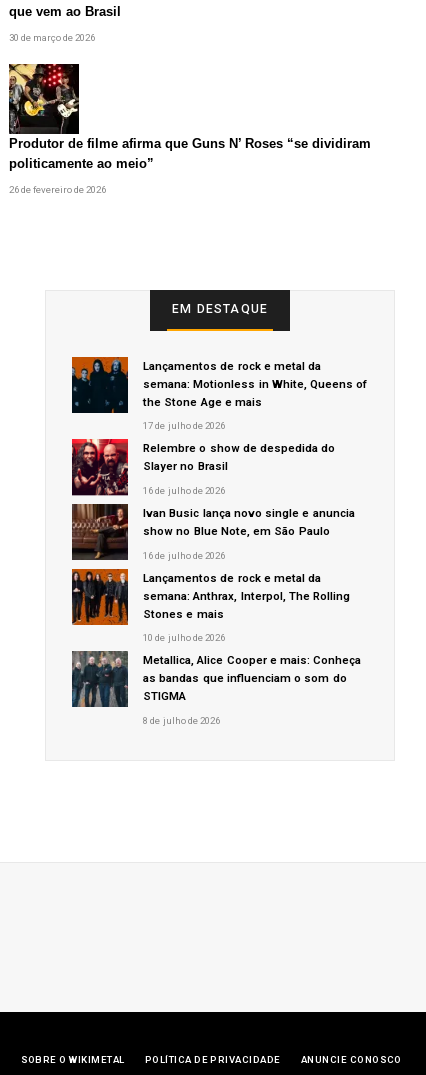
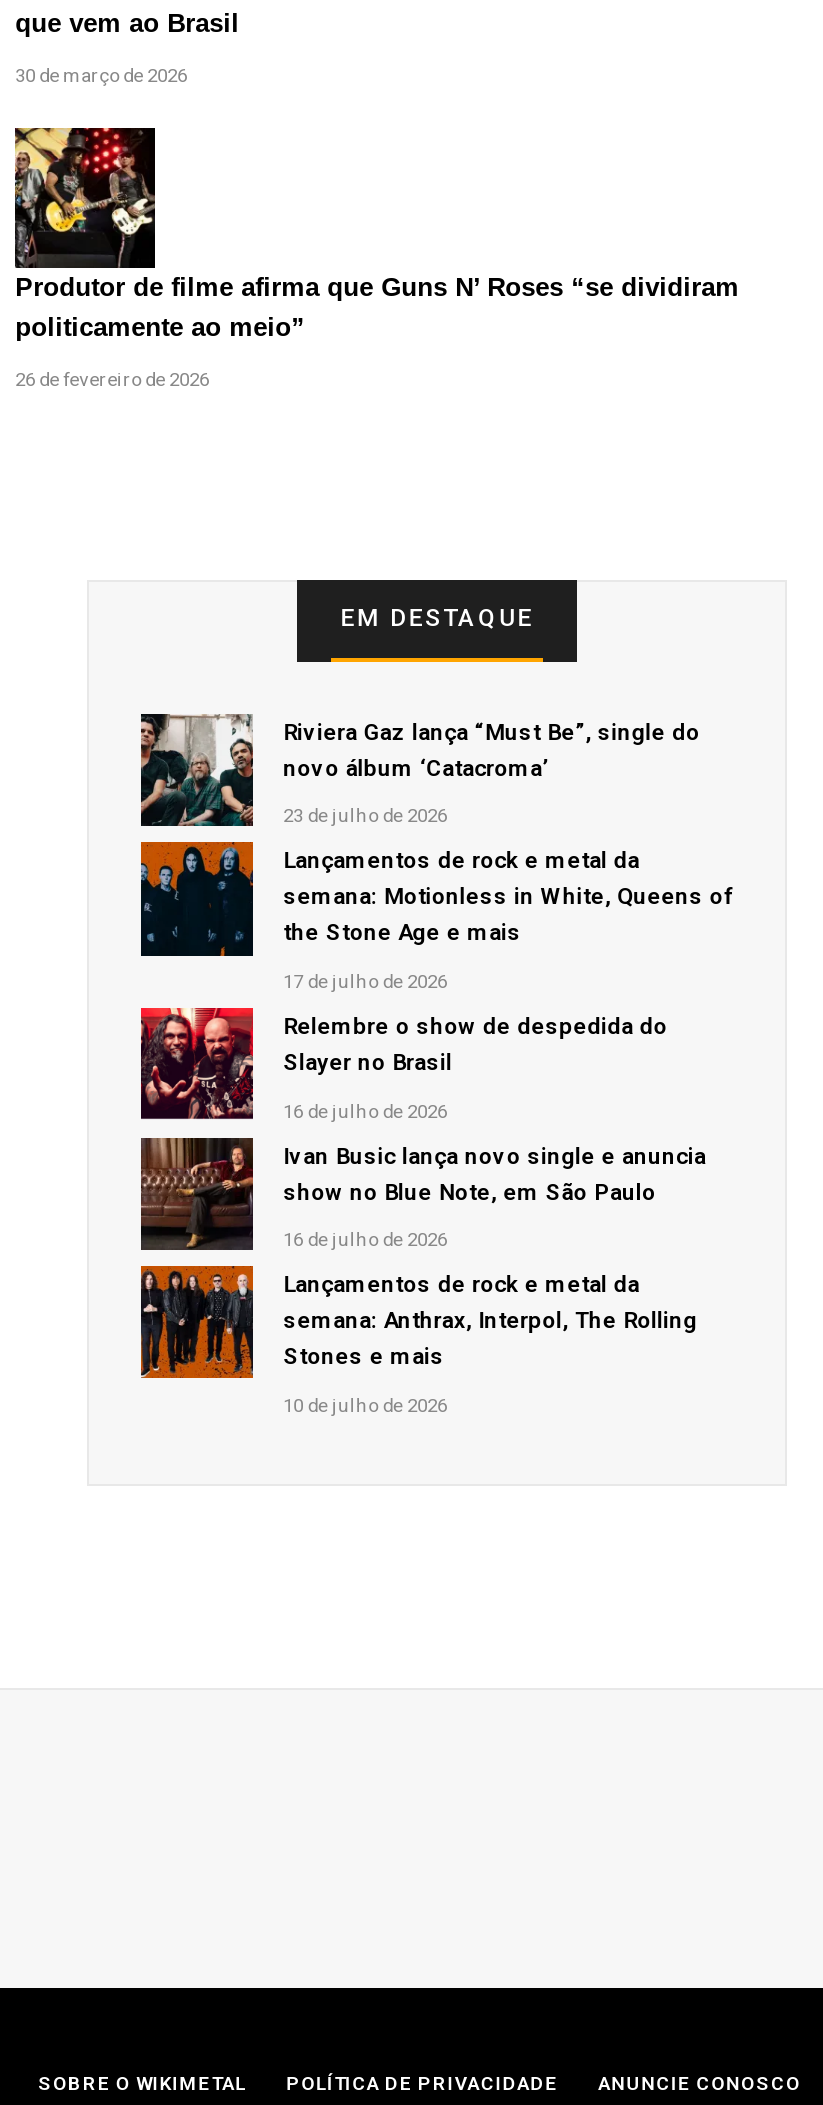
+ [image]
+ Riviera Gaz lança “Must Be”, single do
+ novo álbum ‘Catacroma’
+ 23 de julho de 2026

moved down: [image] | Lançamentos de rock e metal da | semana: Motionless in White, Queens of | ... | Stones e mais | 10 de julho de 2026

- [image]
- Metallica, Alice Cooper e mais: Conheça
- as bandas que influenciam o som do
- STIGMA
- 8 de julho de 2026
